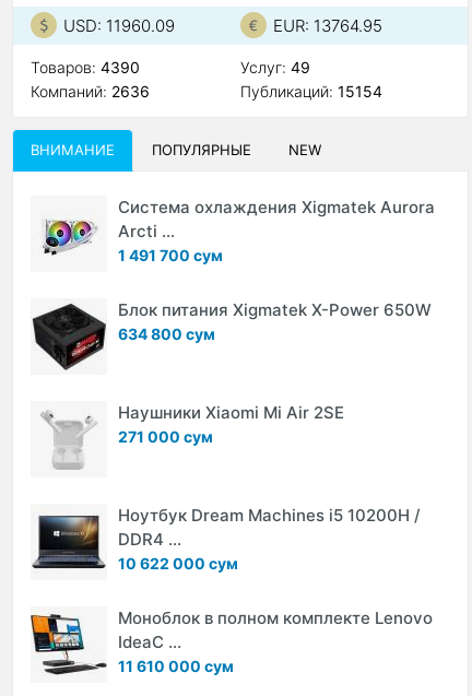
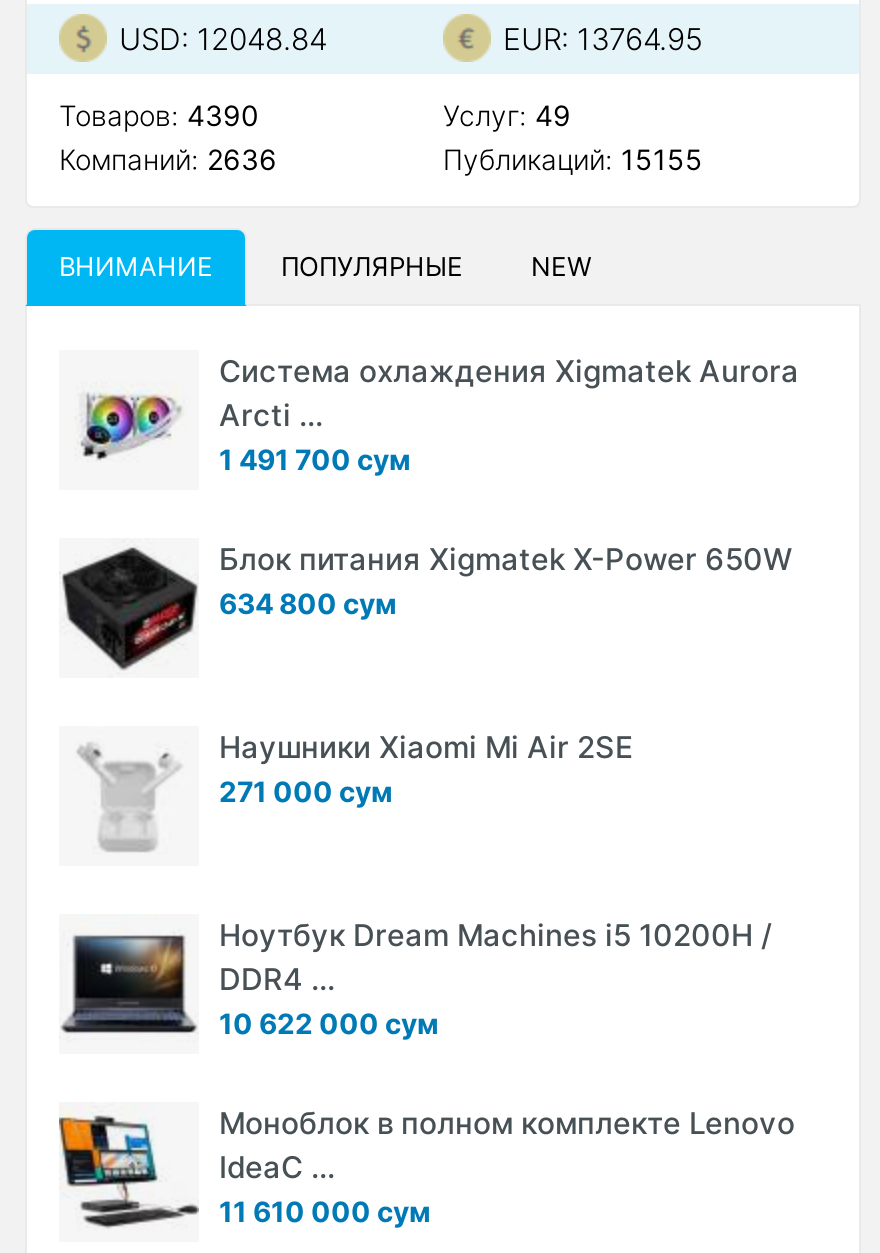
- USD: 11960.09
+ USD: 12048.84

- Публикаций: 15154
+ Публикаций: 15155
